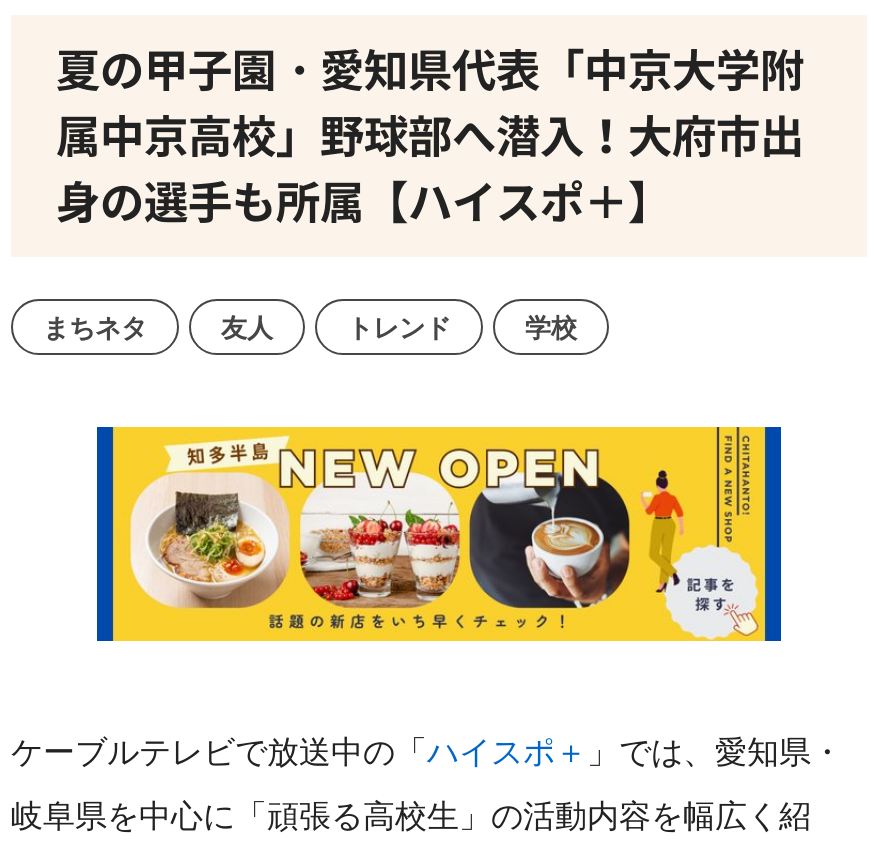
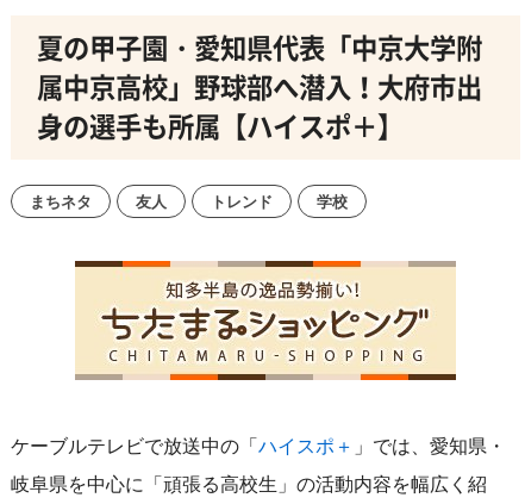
- [image]
+ [image]
